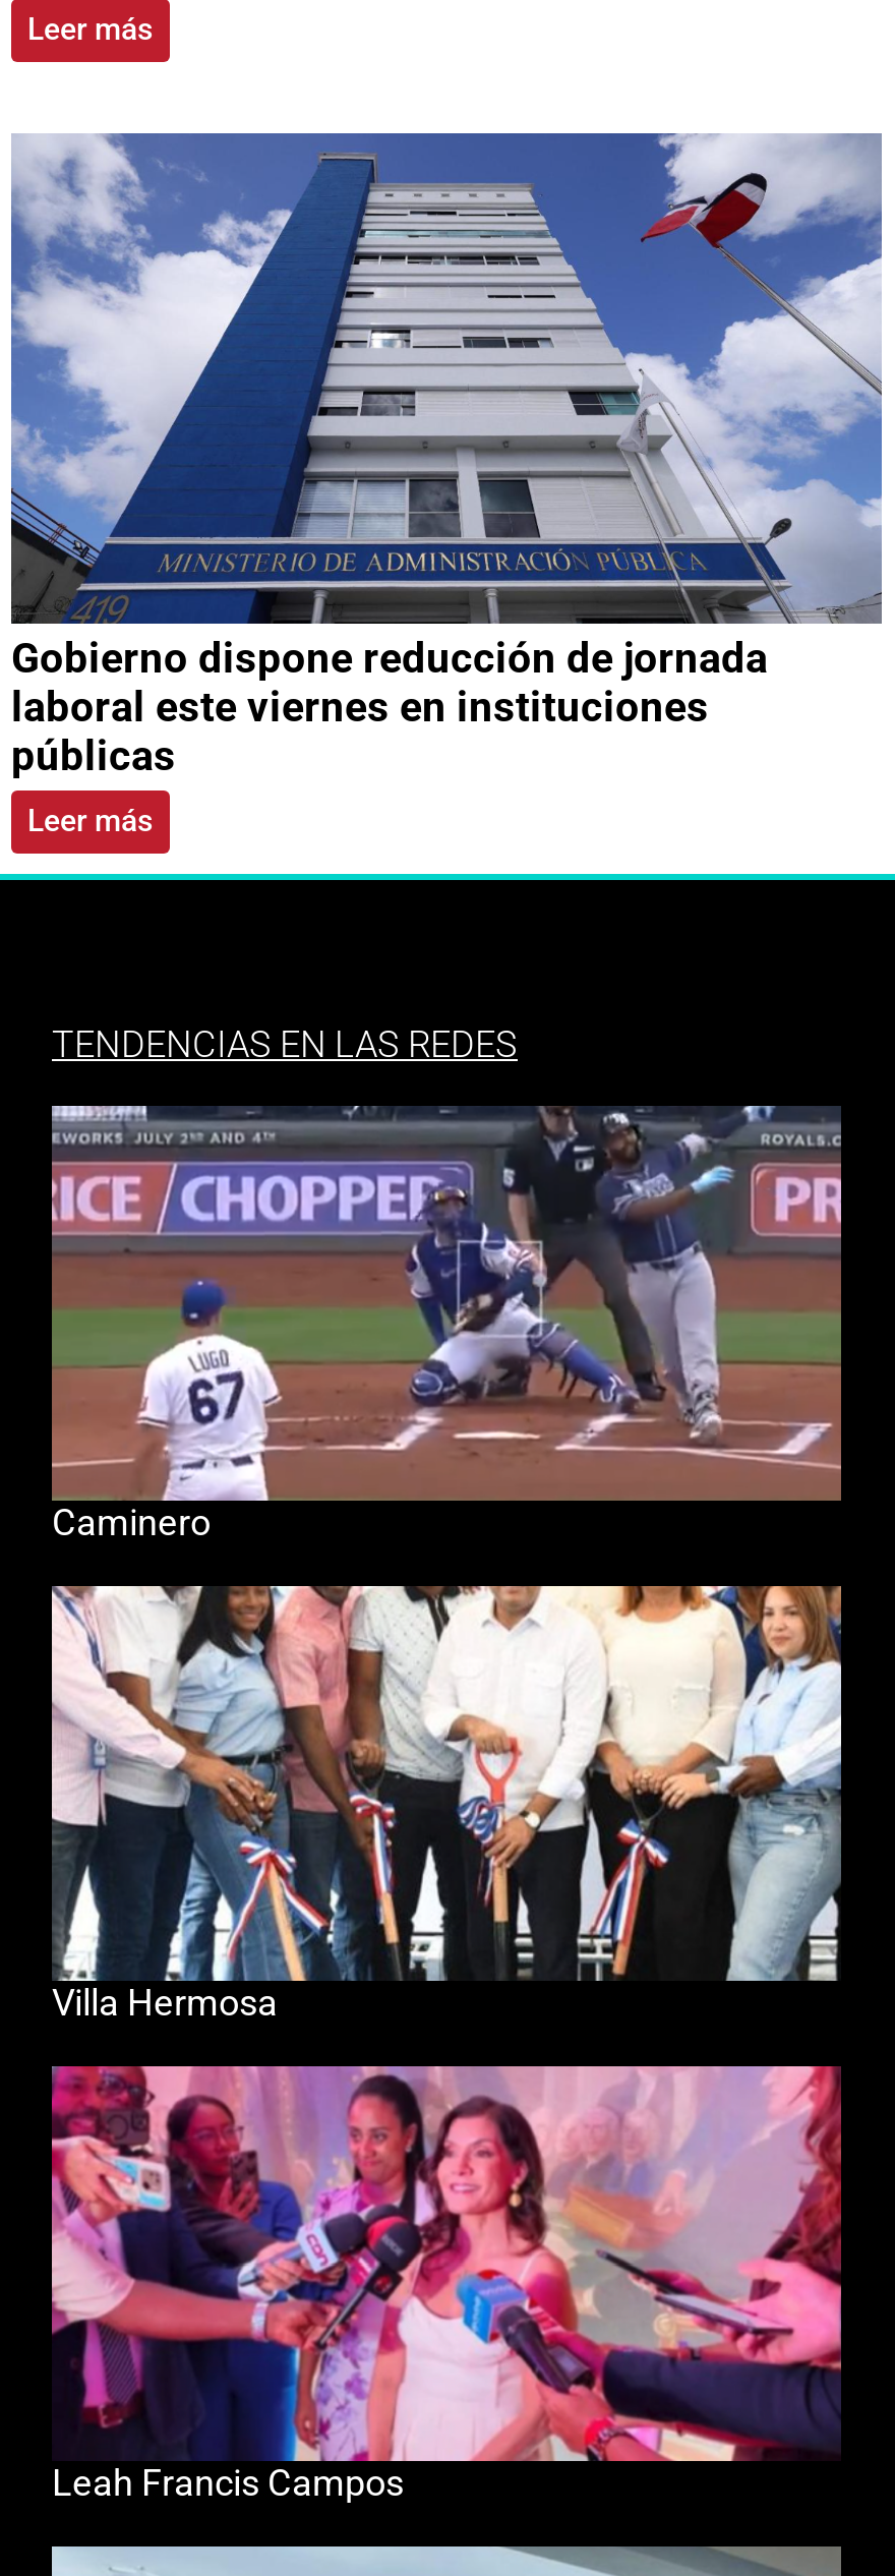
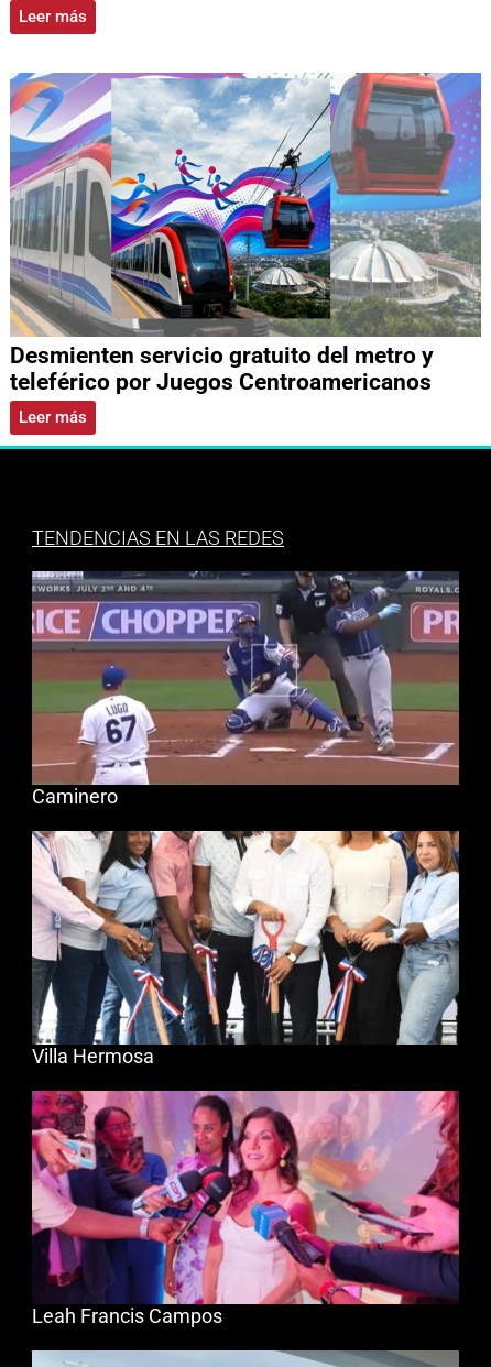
- [image]
- Gobierno dispone reducción de jornada
- laboral este viernes en instituciones
- públicas
+ [image]
+ Desmienten servicio gratuito del metro y
+ teleférico por Juegos Centroamericanos
